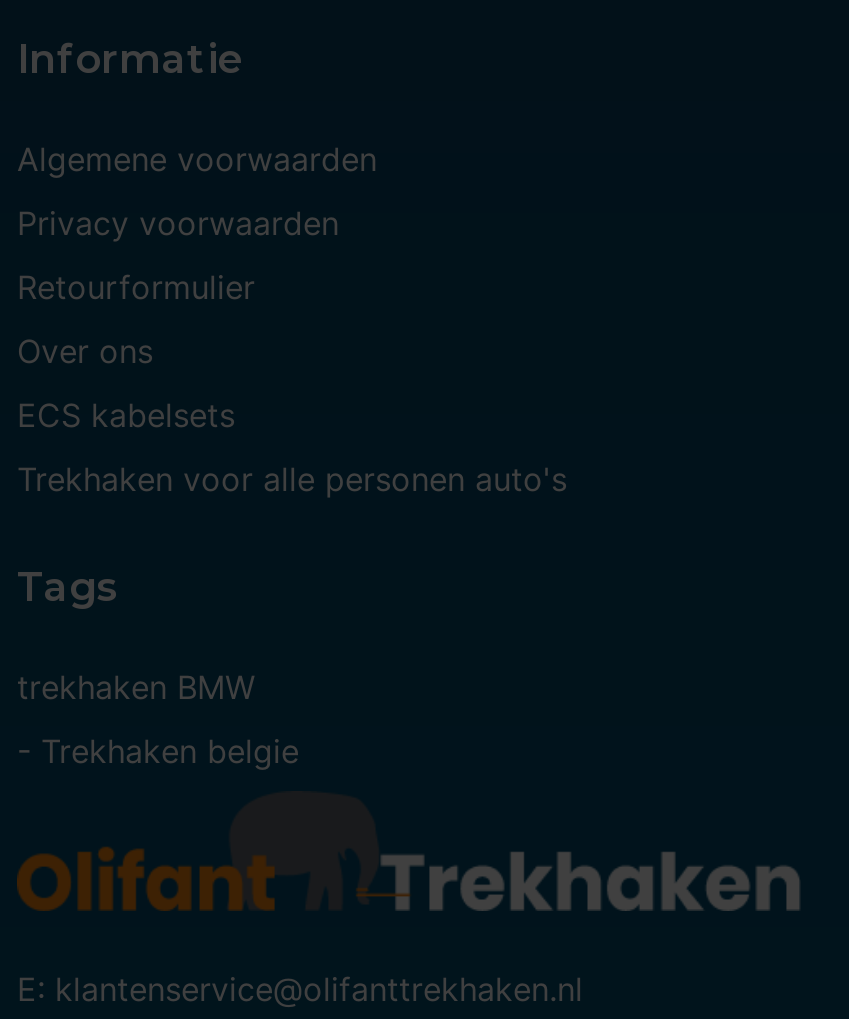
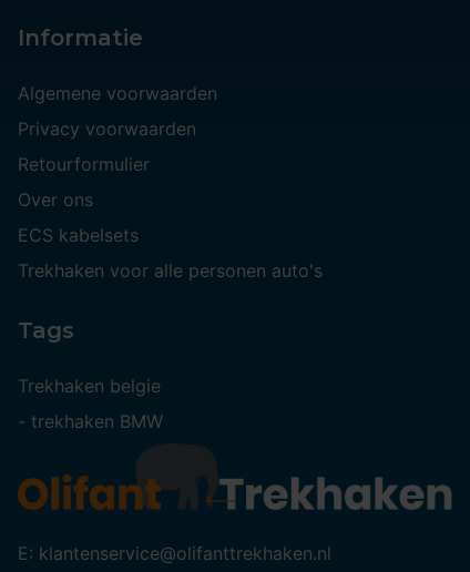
- trekhaken BMW
+ Trekhaken belgie

- - Trekhaken belgie
+ - trekhaken BMW
